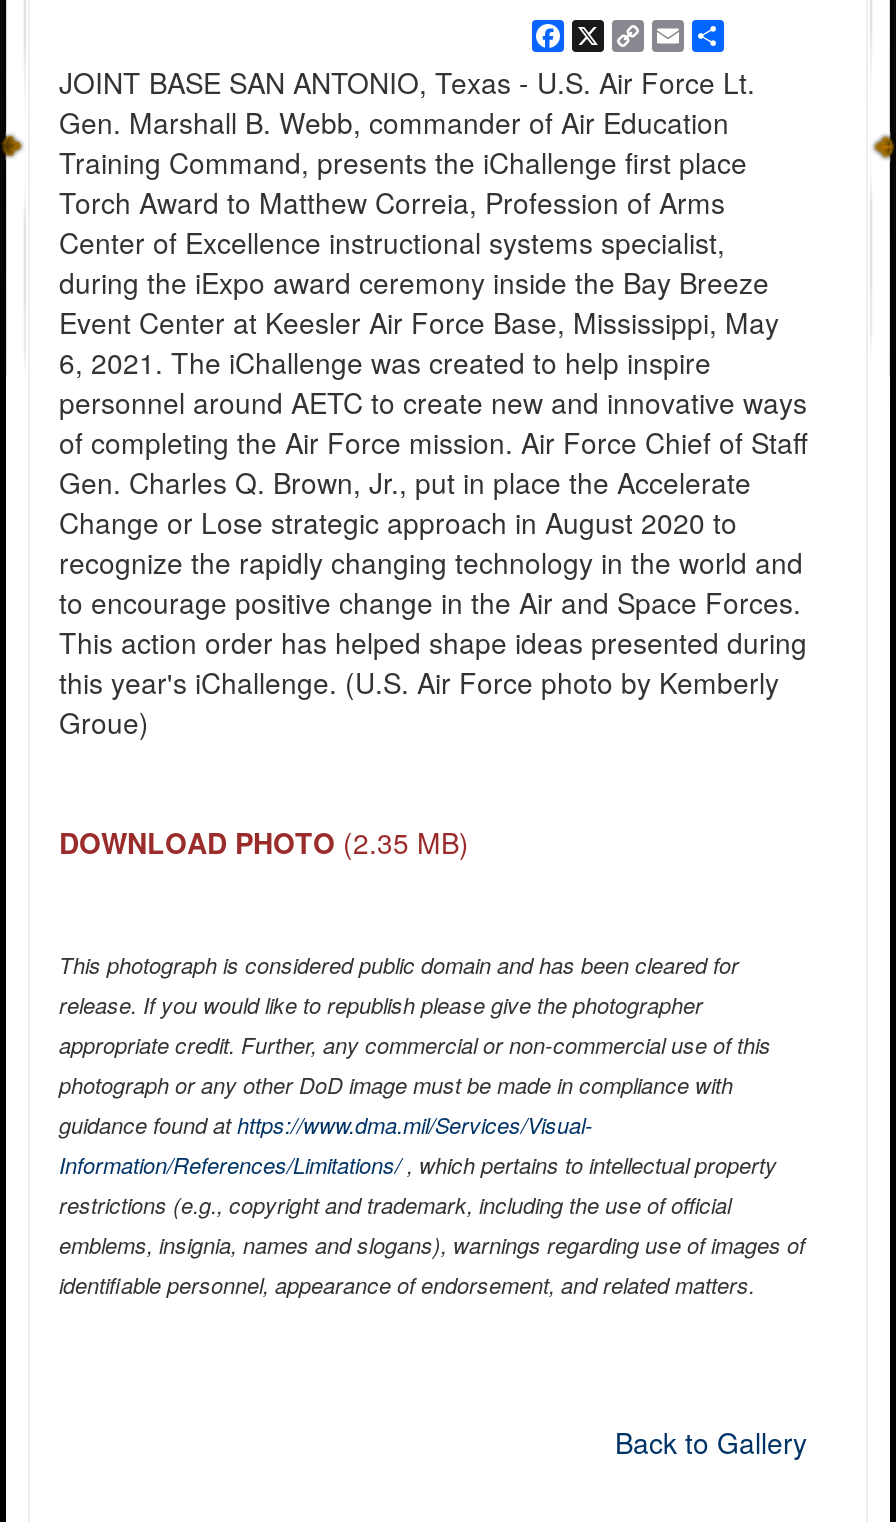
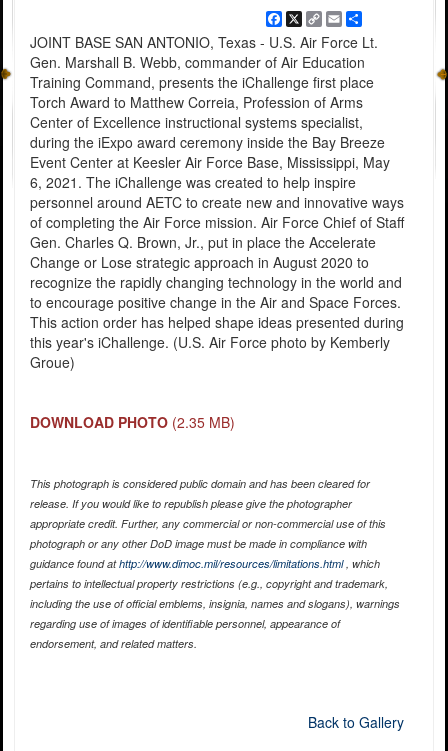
- guidance found athttps://www.dma.mil/Services/Visual-
- Information/References/Limitations/, which pertains to intellectual property
- restrictions (e.g., copyright and trademark, including the use of official
- emblems, insignia, names and slogans), warnings regarding use of images of
- identifiable personnel, appearance of endorsement, and related matters.
+ guidance found athttp://www.dimoc.mil/resources/limitations.html, which
+ pertains to intellectual property restrictions (e.g., copyright and trademark,
+ including the use of official emblems, insignia, names and slogans), warnings
+ regarding use of images of identifiable personnel, appearance of
+ endorsement, and related matters.
